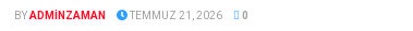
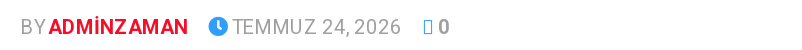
- TEMMUZ 21, 2026
+ TEMMUZ 24, 2026
